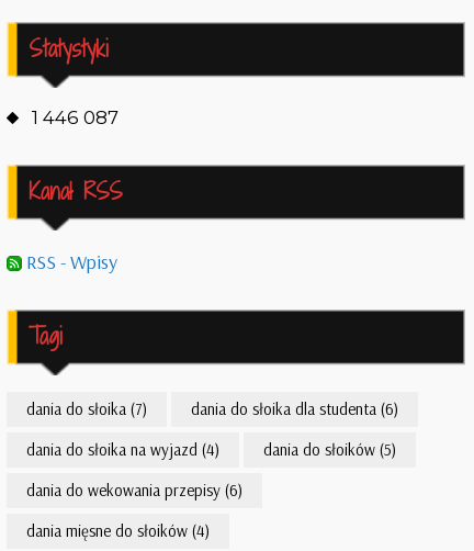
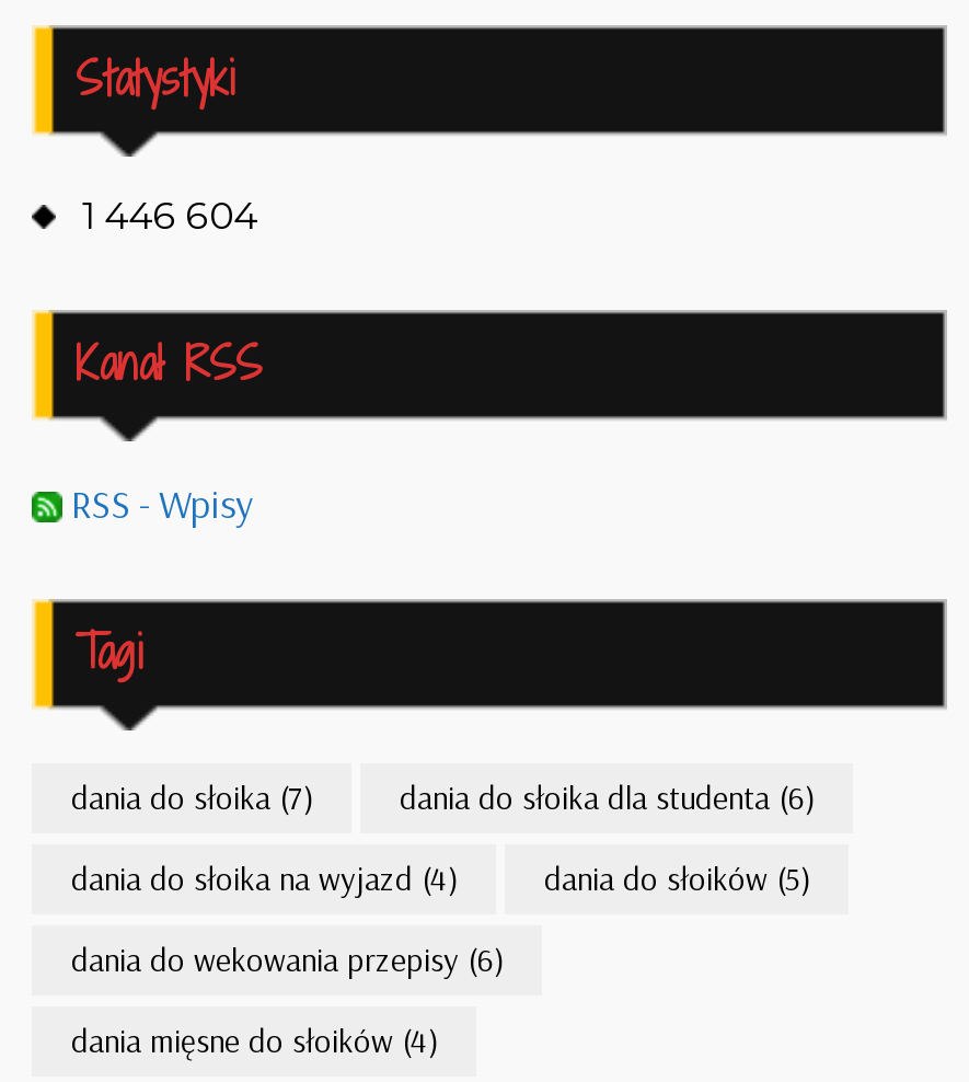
- 1 446 087
+ 1 446 604
